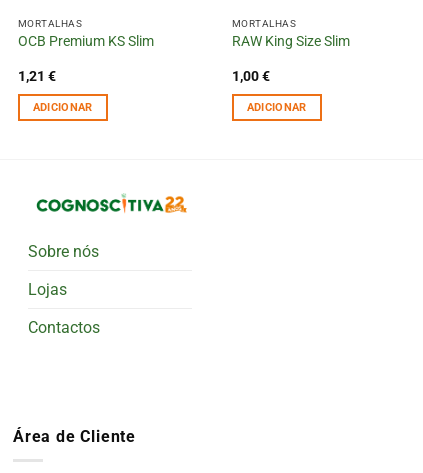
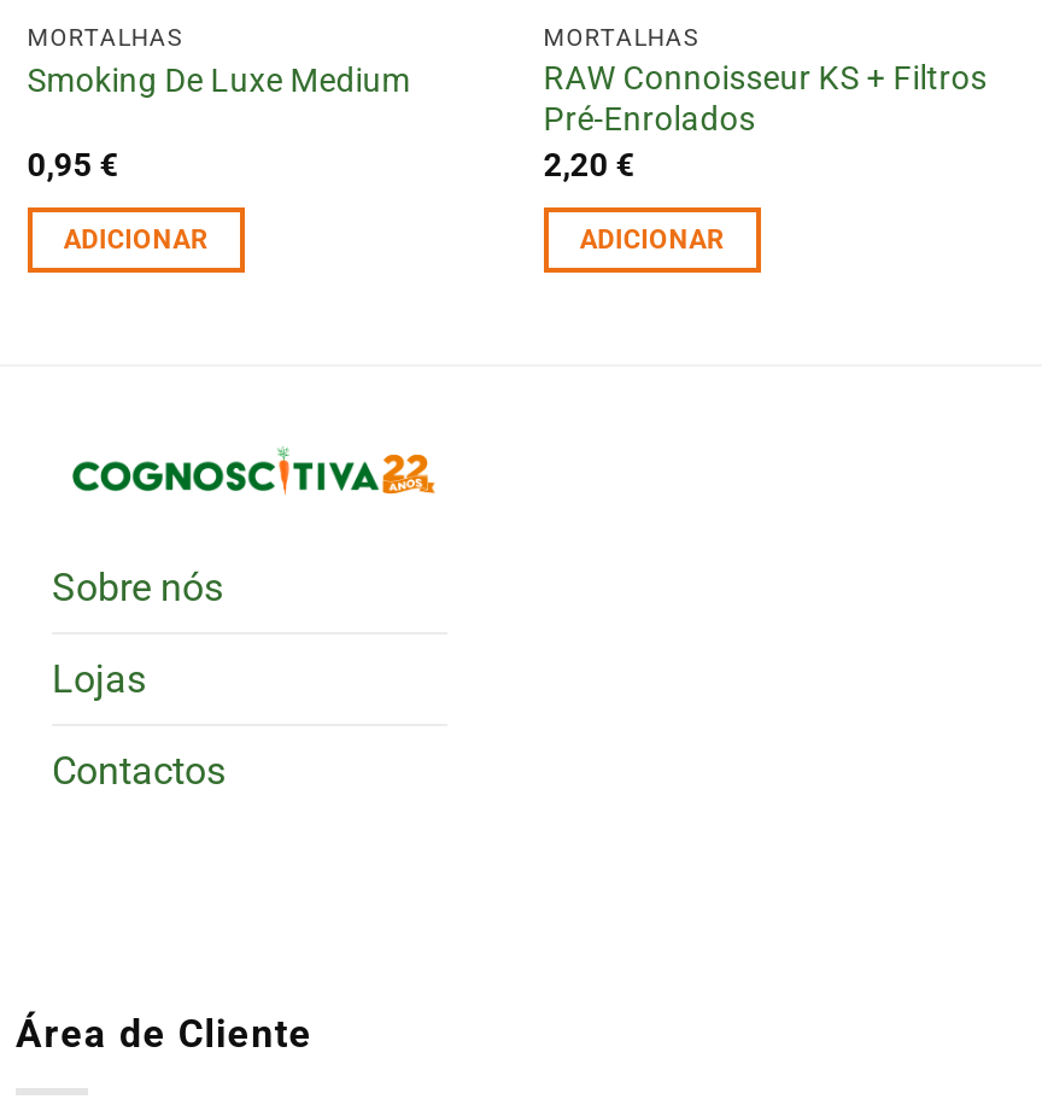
- OCB Premium KS Slim
+ Smoking De Luxe Medium

- RAW King Size Slim
- 1,00 €
+ RAW Connoisseur KS + Filtros
+ Pré-Enrolados
+ 2,20 €

- 1,21 €
+ 0,95 €
